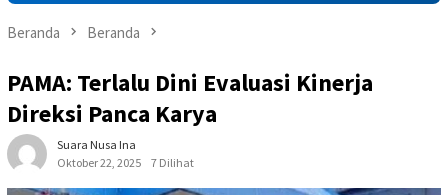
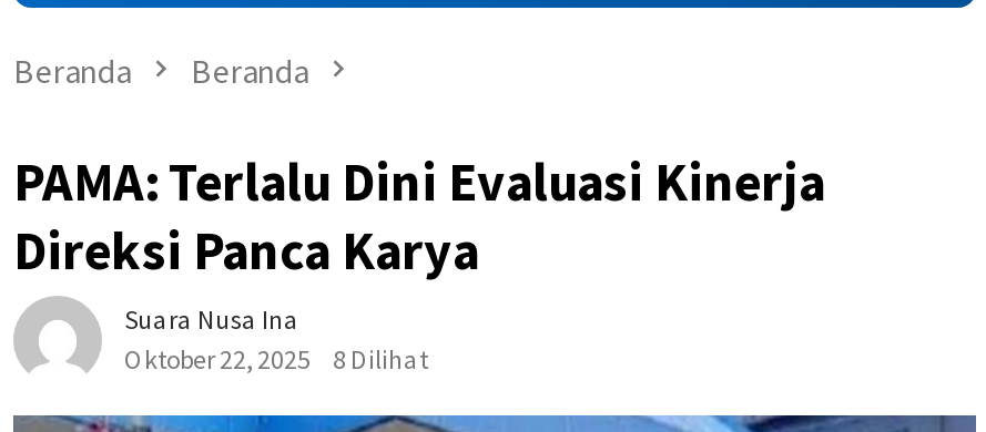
- Oktober 22, 2025 7 Dilihat
+ Oktober 22, 2025 8 Dilihat
